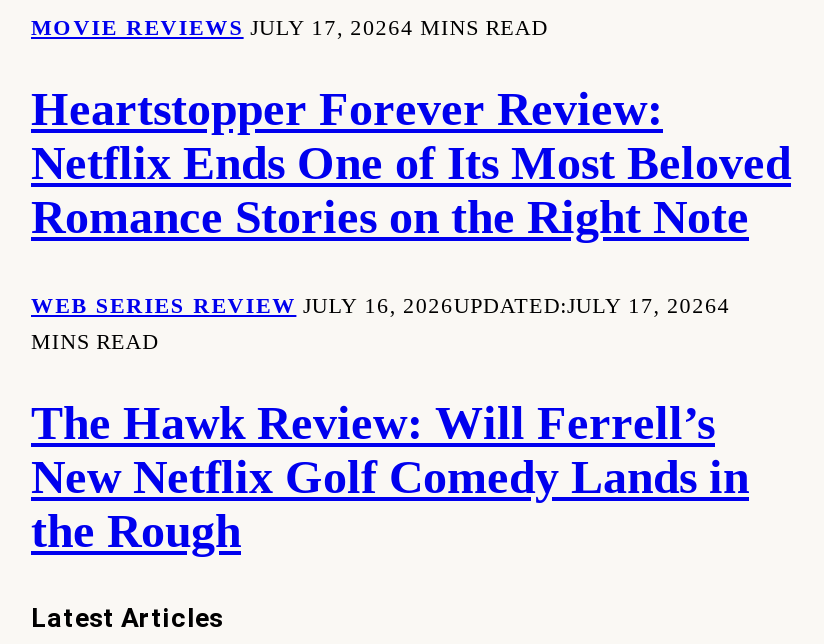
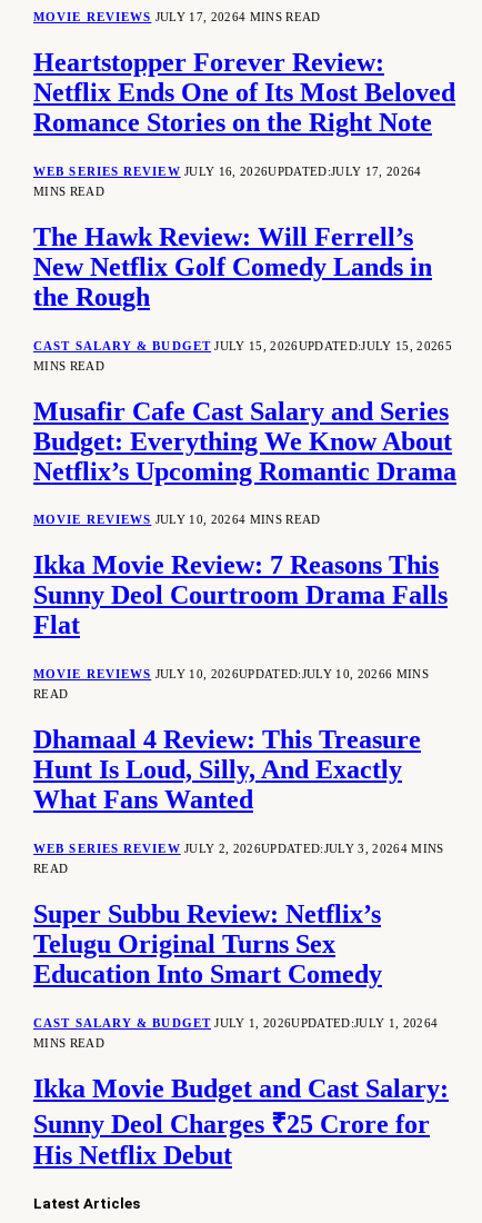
+ CAST SALARY & BUDGET JULY 15, 2026 UPDATED:JULY 15, 20265
+ MINS READ
+ Musafir Cafe Cast Salary and Series
+ Budget: Everything We Know About
+ Netflix’s Upcoming Romantic Drama
+ MOVIE REVIEWS JULY 10, 20264 MINS READ
+ Ikka Movie Review: 7 Reasons This
+ Sunny Deol Courtroom Drama Falls
+ Flat
+ MOVIE REVIEWS JULY 10, 2026UPDATED:JULY 10, 20266 MINS
+ READ
+ Dhamaal 4 Review: This Treasure
+ Hunt Is Loud, Silly, And Exactly
+ What Fans Wanted
+ WEB SERIES REVIEW JULY 2, 2026UPDATED:JULY 3, 20264 MINS
+ READ
+ Super Subbu Review: Netflix’s
+ Telugu Original Turns Sex
+ Education Into Smart Comedy
+ CAST SALARY & BUDGET JULY 1, 2026UPDATED:JULY 1, 20264
+ MINS READ
+ Ikka Movie Budget and Cast Salary:
+ Sunny Deol Charges ₹25 Crore for
+ His Netflix Debut
